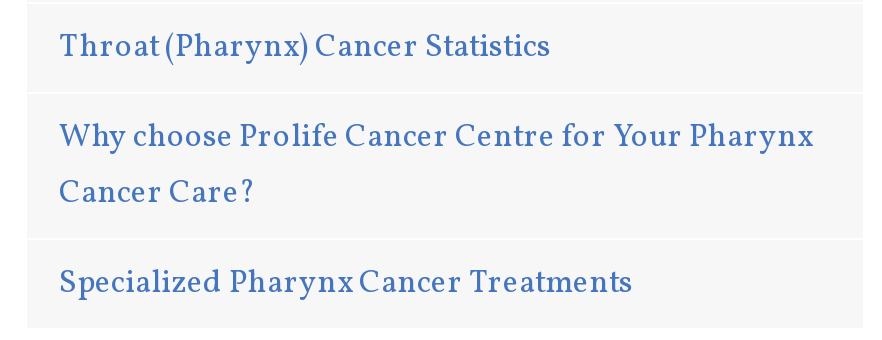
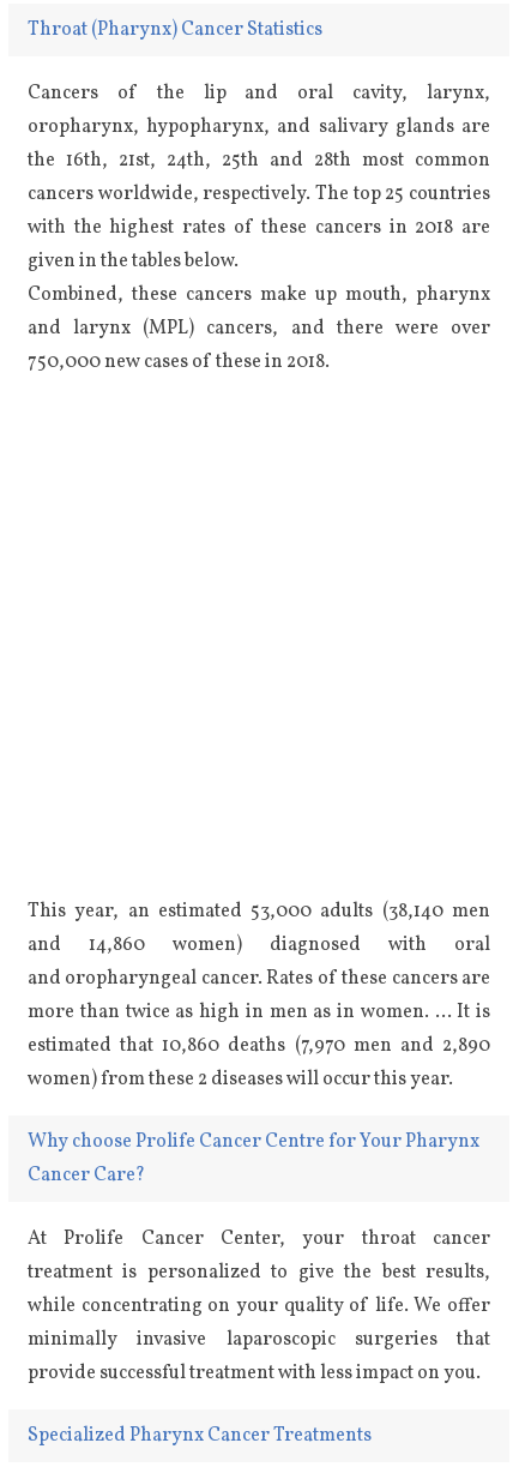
+ Cancers of the lip and oral cavity, larynx,
+ oropharynx, hypopharynx, and salivary glands are
+ the 16th, 21st, 24th, 25th and 28th most common
+ cancers worldwide, respectively. The top 25 countries
+ with the highest rates of these cancers in 2018 are
+ given in the tables below.
+ Combined, these cancers make up mouth, pharynx
+ and larynx (MPL) cancers, and there were over
+ 750,000 new cases of these in 2018.

+ This year, an estimated 53,000 adults (38,140 men
+ and 14,860 women) diagnosed with oral
+ and oropharyngeal cancer. Rates of these cancers are
+ more than twice as high in men as in women. … It is
+ estimated that 10,860 deaths (7,970 men and 2,890
+ women) from these 2 diseases will occur this year.

+ At Prolife Cancer Center, your throat cancer
+ treatment is personalized to give the best results,
+ while concentrating on your quality of life. We offer
+ minimally invasive laparoscopic surgeries that
+ provide successful treatment with less impact on you.
